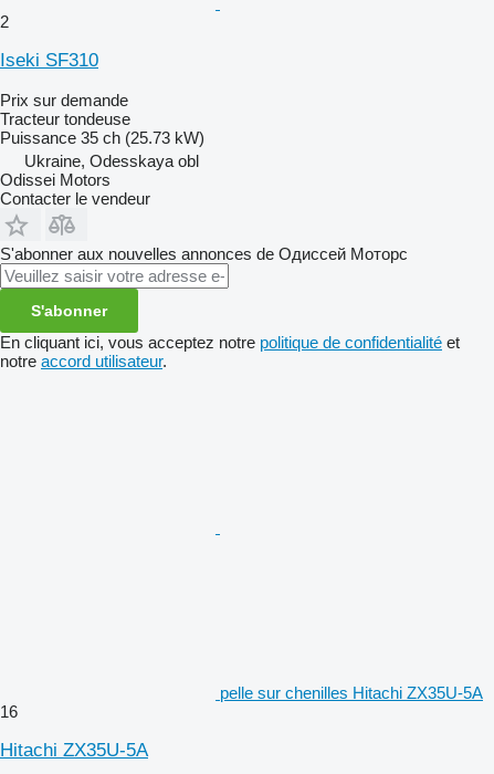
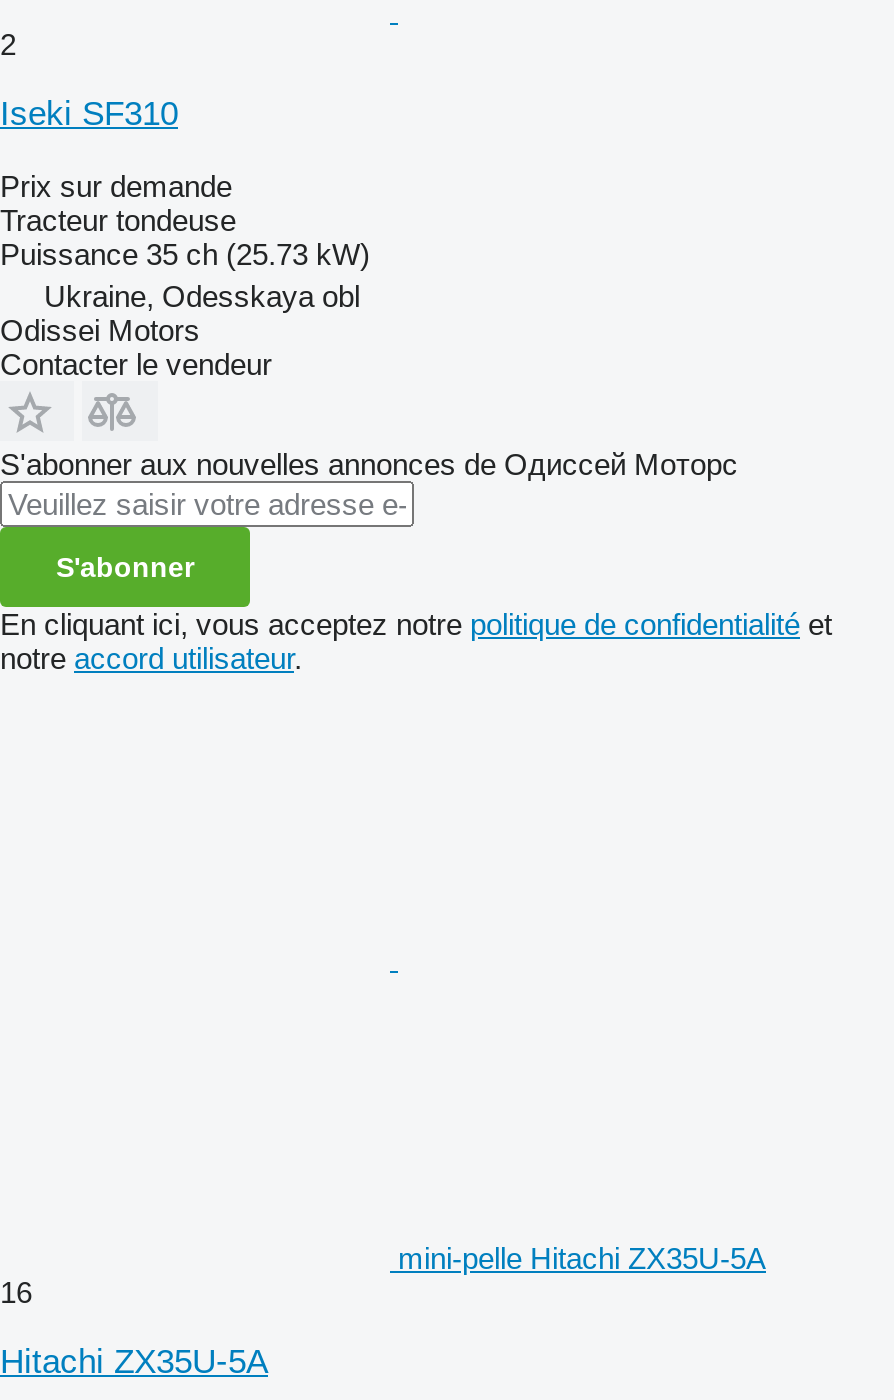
- pelle sur chenilles Hitachi ZX35U-5A
+ mini-pelle Hitachi ZX35U-5A
